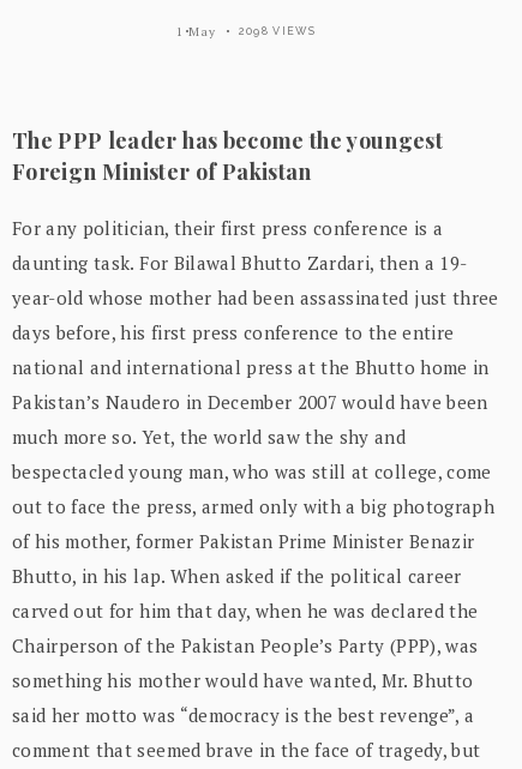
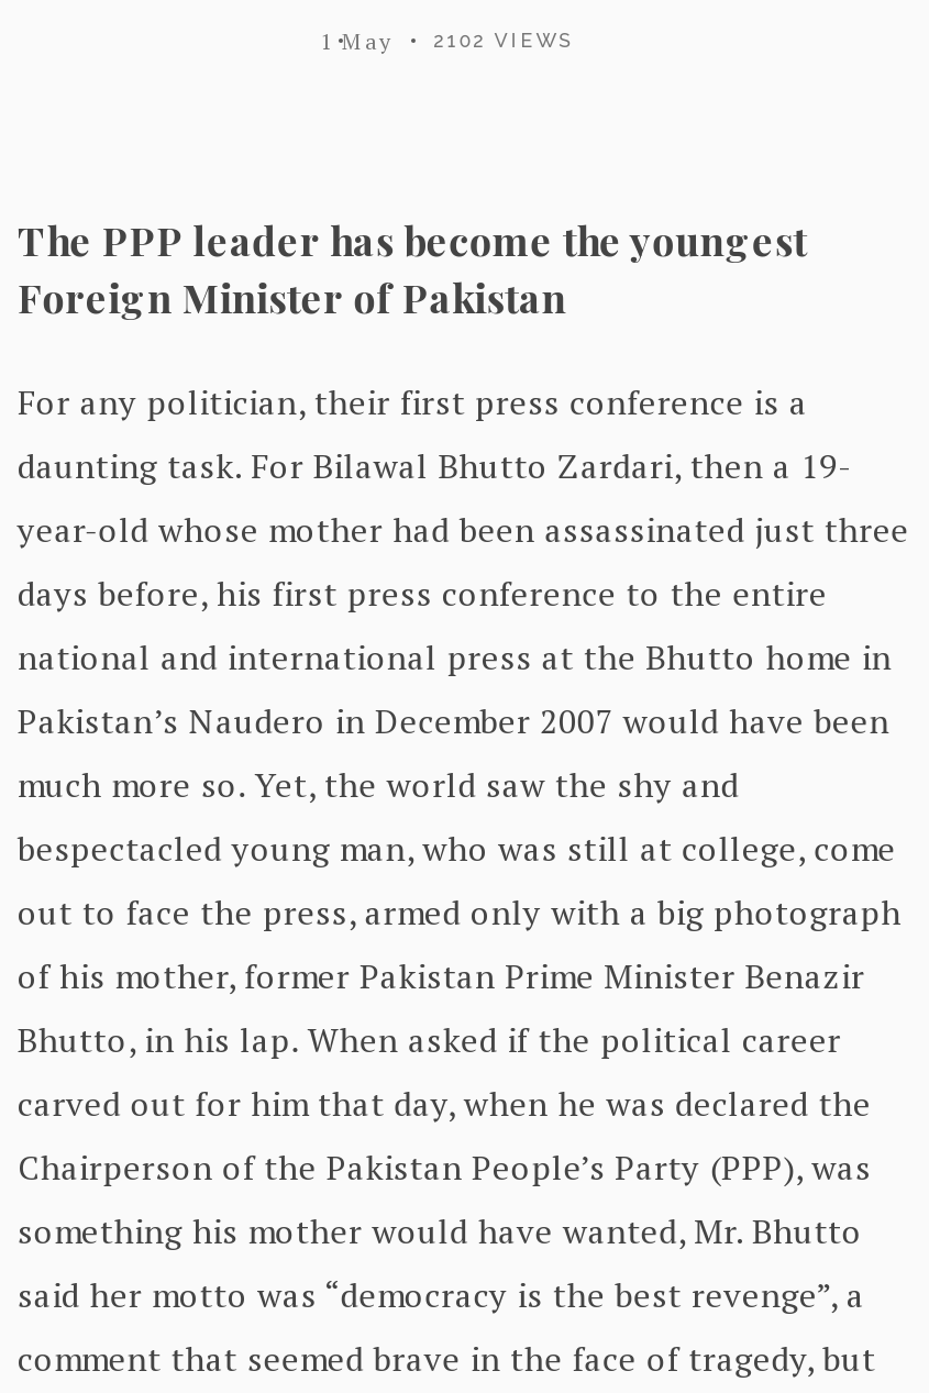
- 1 May 2098 VIEWS
+ 1 May 2102 VIEWS
